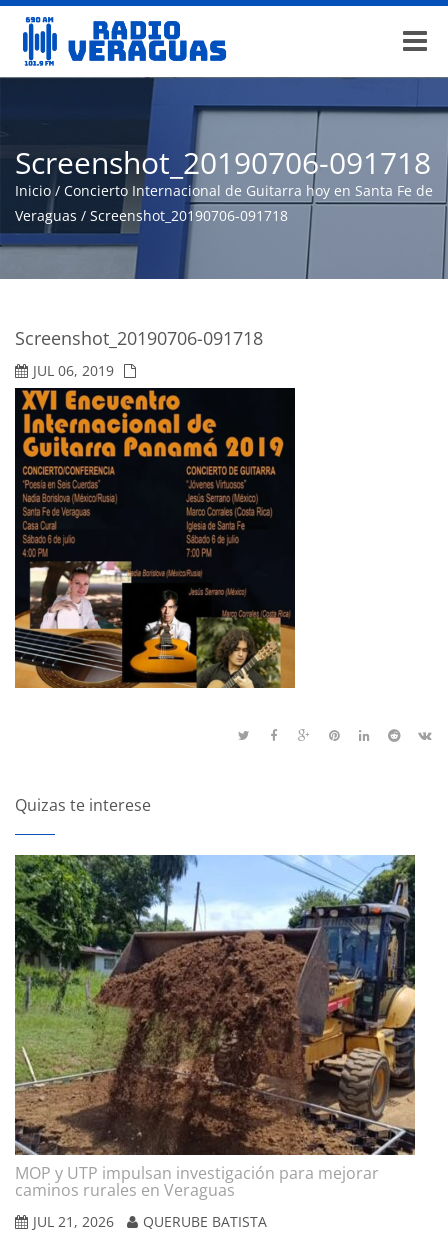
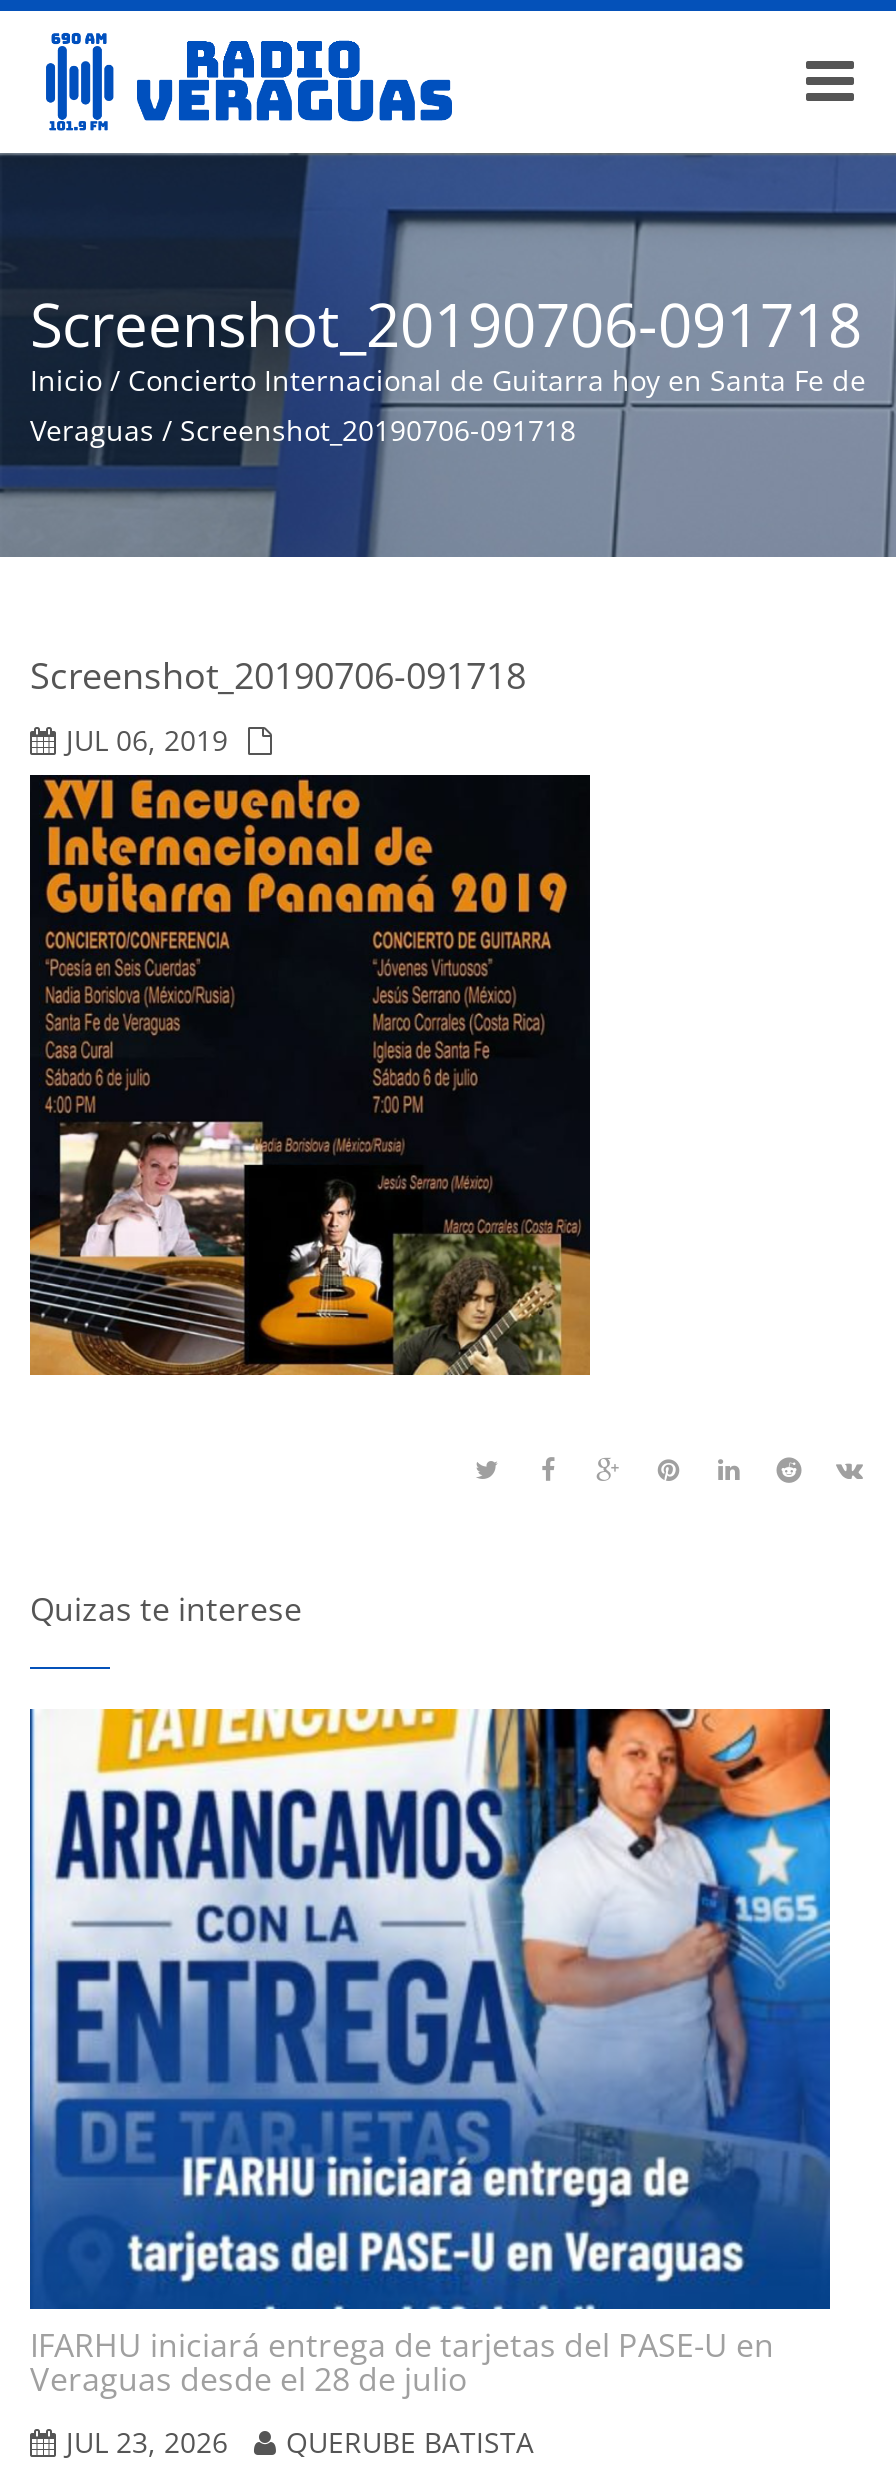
- [image]
- MOP y UTP impulsan investigación para mejorar
- caminos rurales en Veraguas
+ [image]
+ IFARHU iniciará entrega de tarjetas del PASE-U en
+ Veraguas desde el 28 de julio

- JUL 21, 2026 QUERUBE BATISTA
+ JUL 23, 2026 QUERUBE BATISTA
